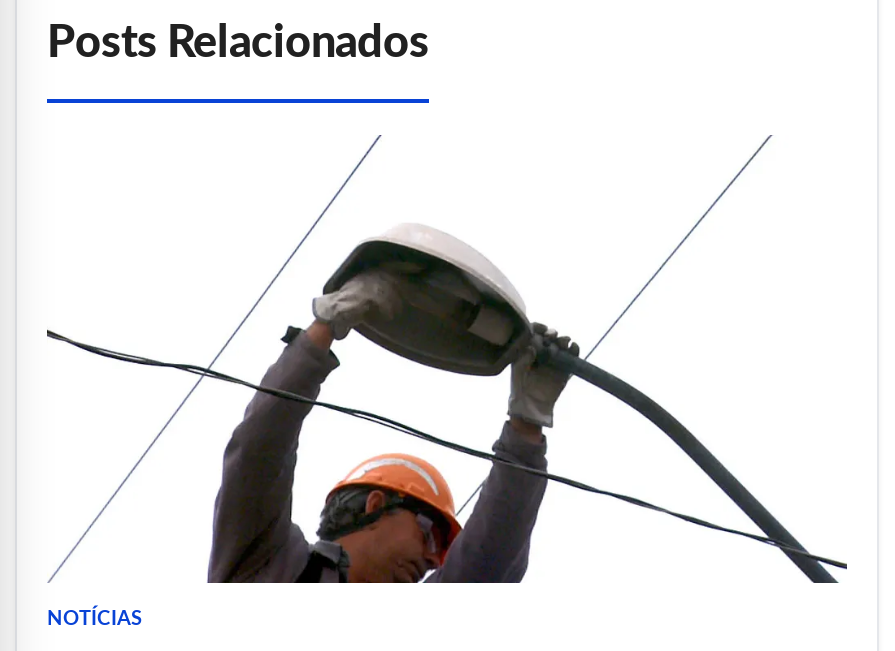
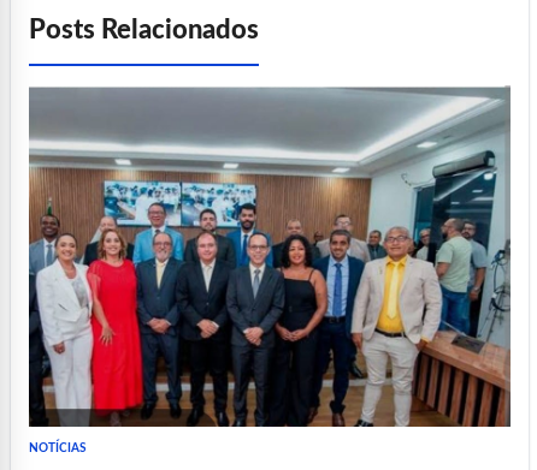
- [image]
+ [image]
